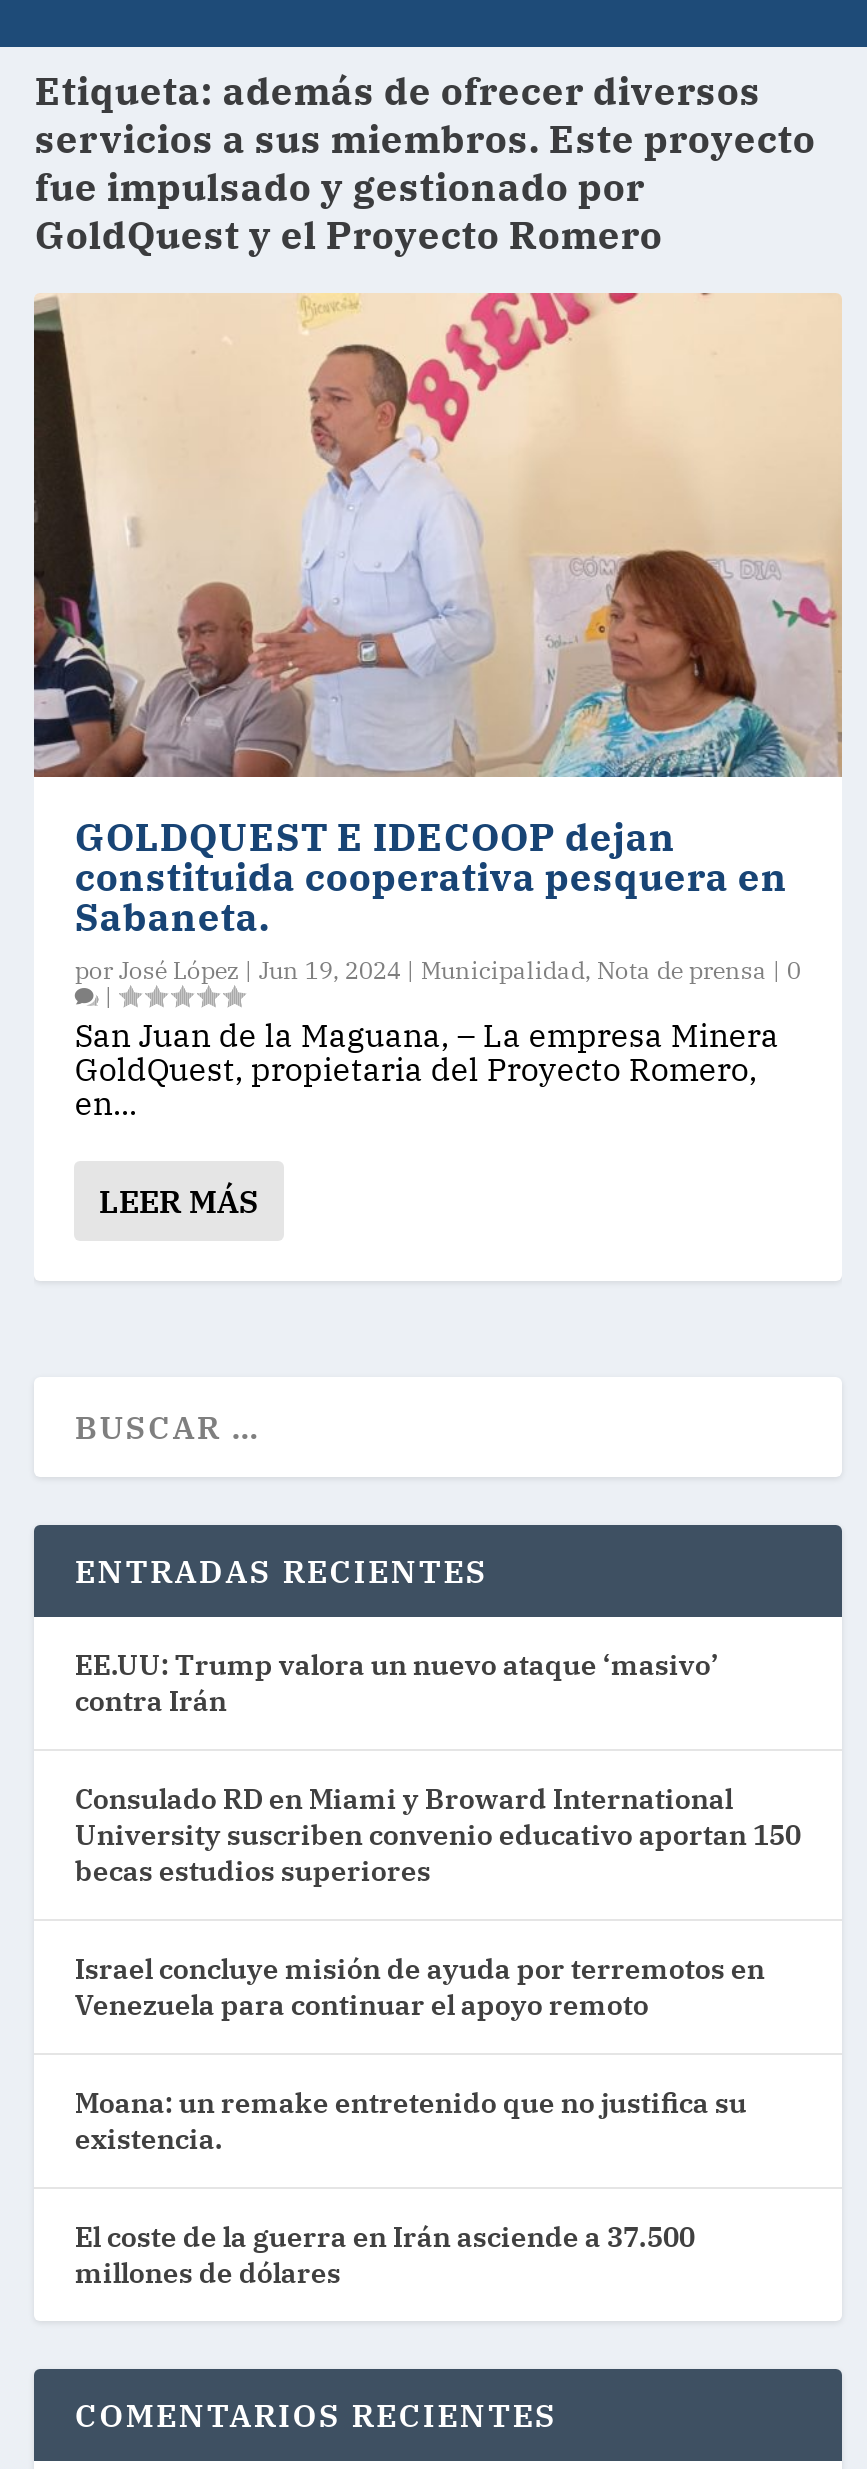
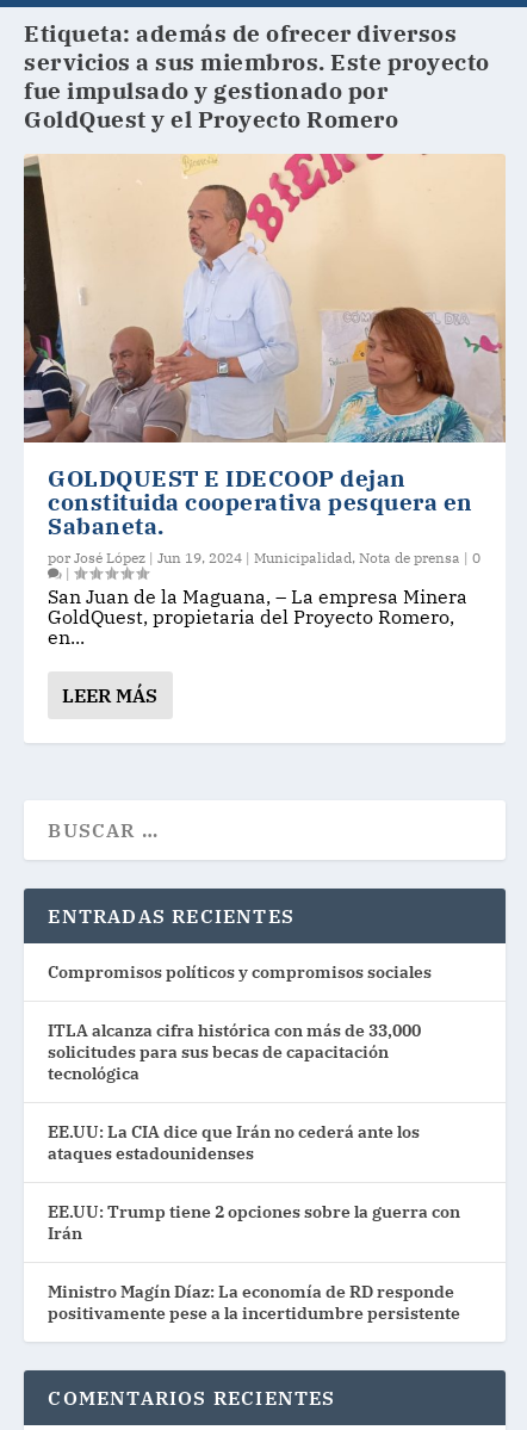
- EE.UU: Trump valora un nuevo ataque ‘masivo’
- contra Irán
+ Compromisos políticos y compromisos sociales

- Consulado RD en Miami y Broward International
- University suscriben convenio educativo aportan 150
- becas estudios superiores
+ ITLA alcanza cifra histórica con más de 33,000
+ solicitudes para sus becas de capacitación
+ tecnológica

- Israel concluye misión de ayuda por terremotos en
- Venezuela para continuar el apoyo remoto
+ EE.UU: La CIA dice que Irán no cederá ante los
+ ataques estadounidenses

- Moana: un remake entretenido que no justifica su
- existencia.
+ EE.UU: Trump tiene 2 opciones sobre la guerra con
+ Irán

- El coste de la guerra en Irán asciende a 37.500
- millones de dólares
+ Ministro Magín Díaz: La economía de RD responde
+ positivamente pese a la incertidumbre persistente
